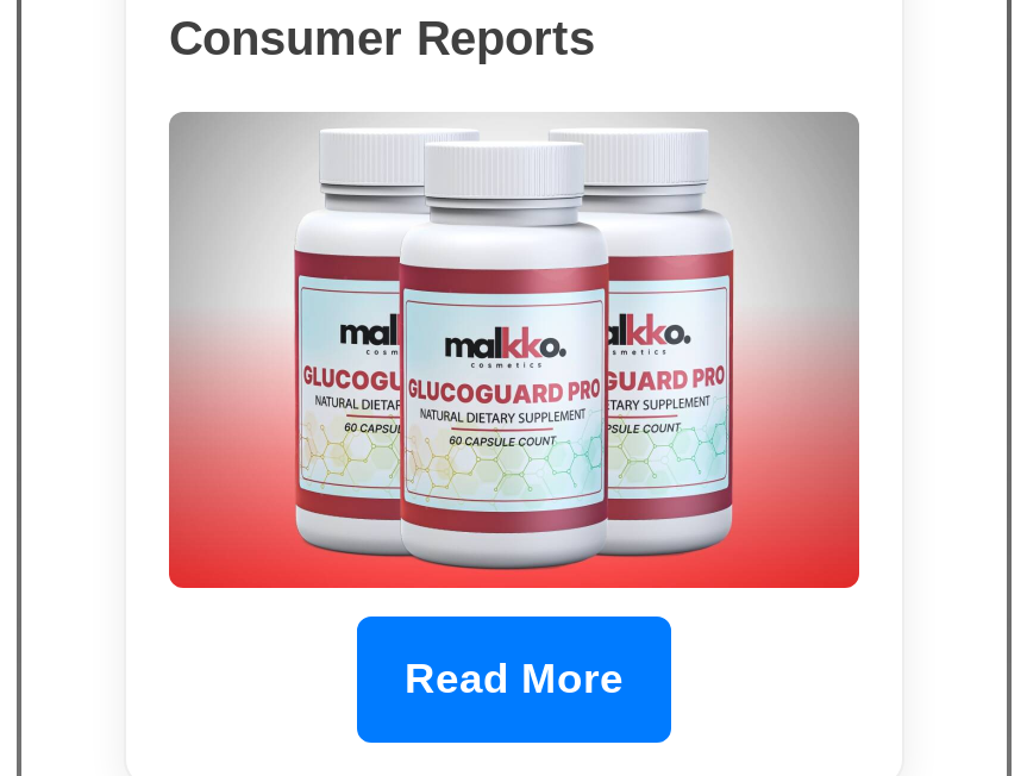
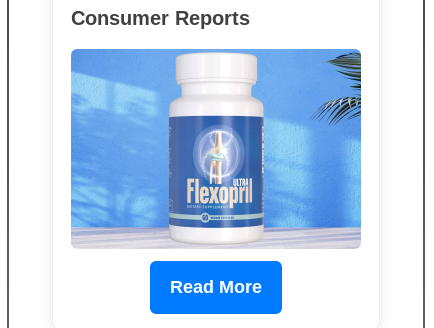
- [image]
+ [image]
